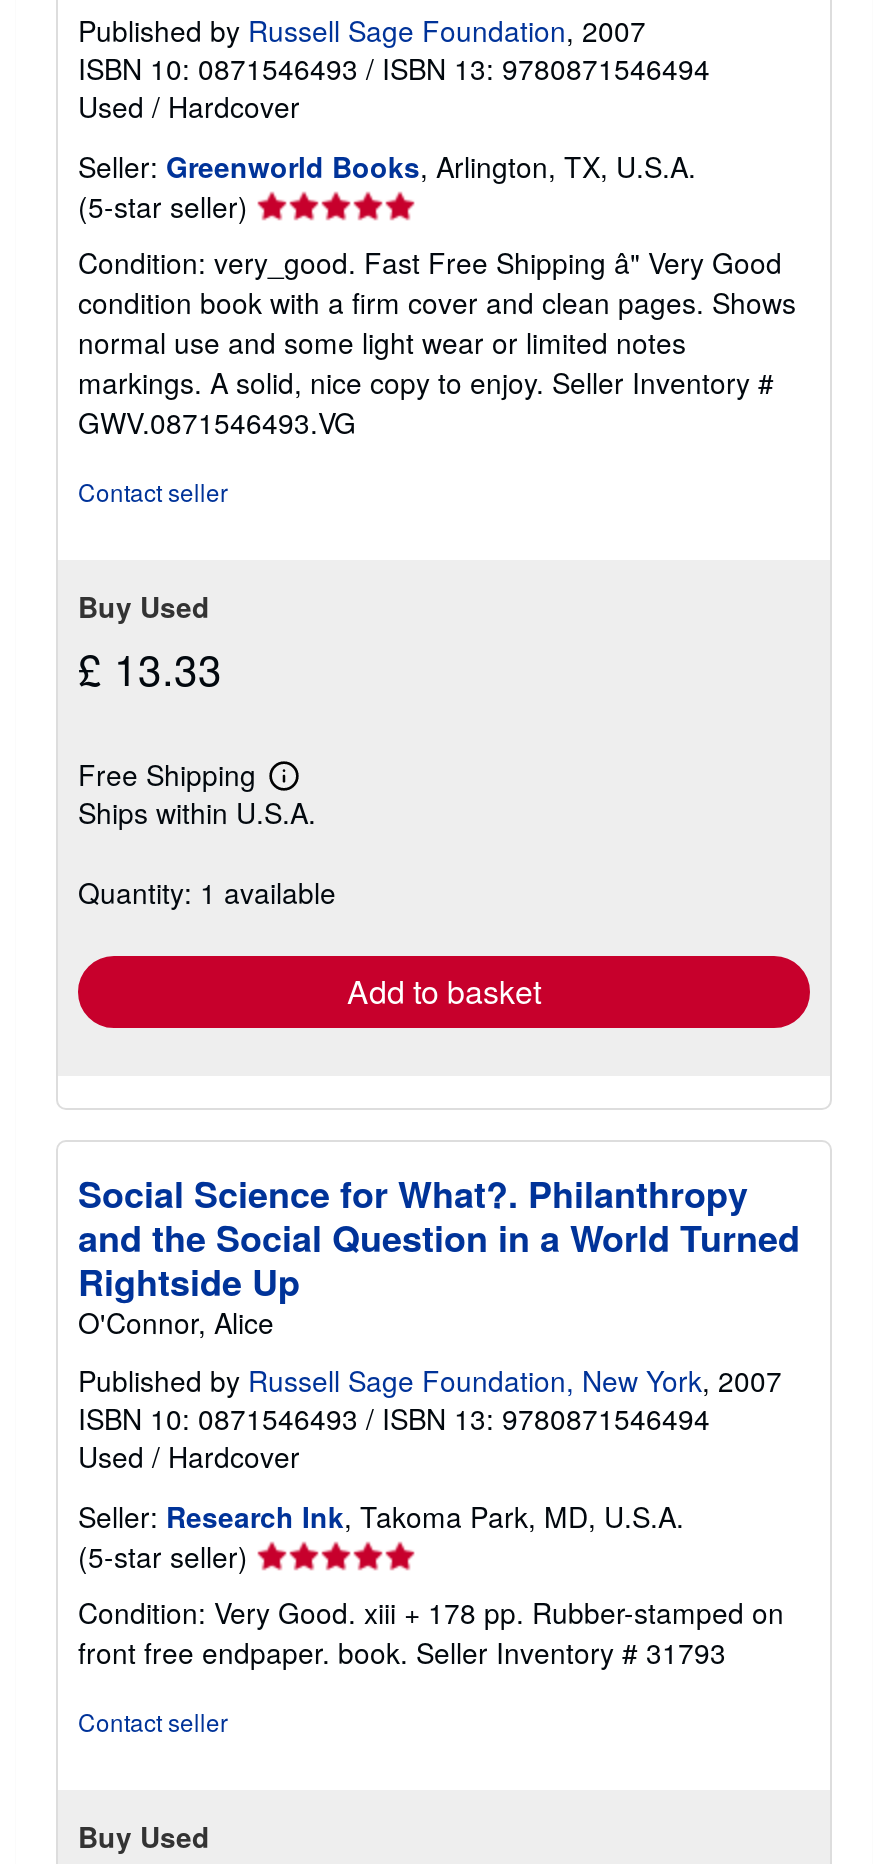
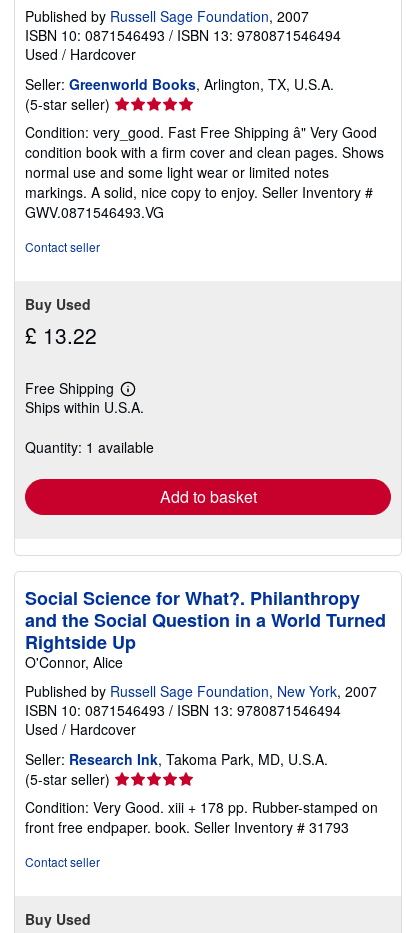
- £ 13.33
+ £ 13.22
